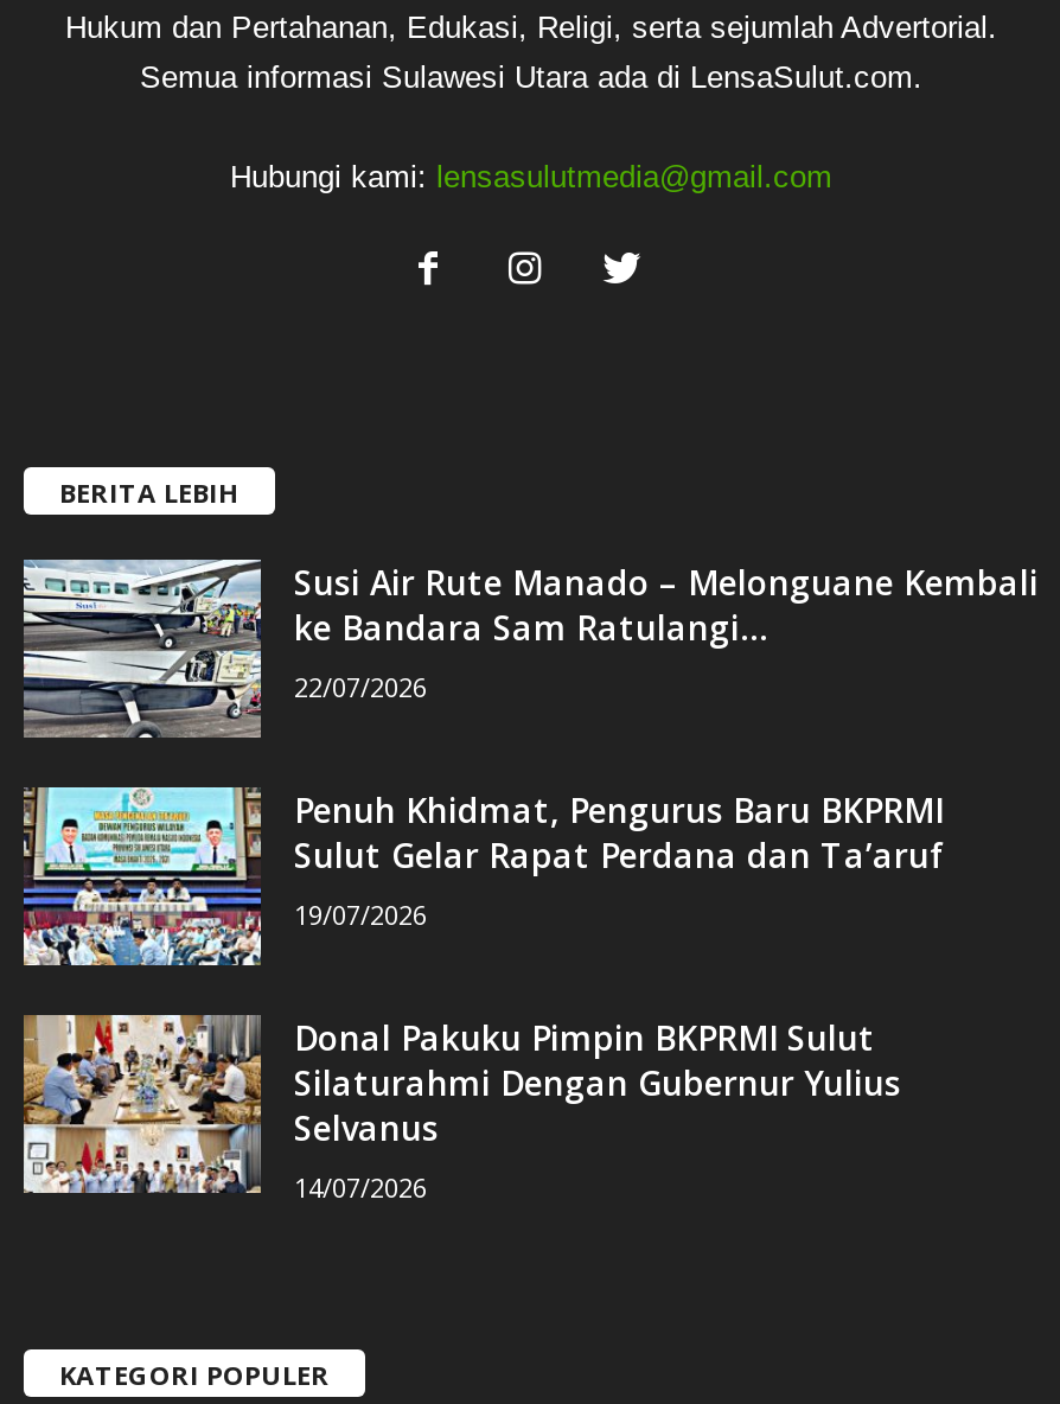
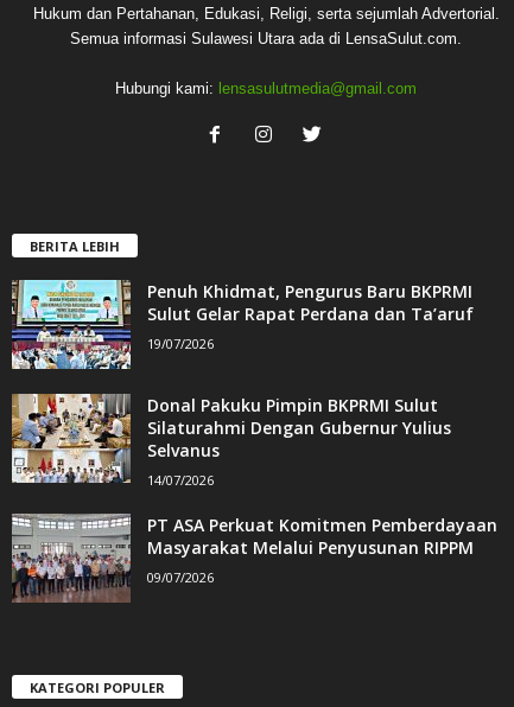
- [image]
- Susi Air Rute Manado – Melonguane Kembali
- ke Bandara Sam Ratulangi...
- 22/07/2026

moved up: [image] | Penuh Khidmat, Pengurus Baru BKPRMI | Sulut Gelar Rapat Perdana dan Ta’aruf | 19/07/2026 | Donal Pakuku Pimpin BKPRMI Sulut | Silaturahmi Dengan Gubernur Yulius | Selvanus | 14/07/2026

+ [image]
+ PT ASA Perkuat Komitmen Pemberdayaan
+ Masyarakat Melalui Penyusunan RIPPM
+ 09/07/2026
